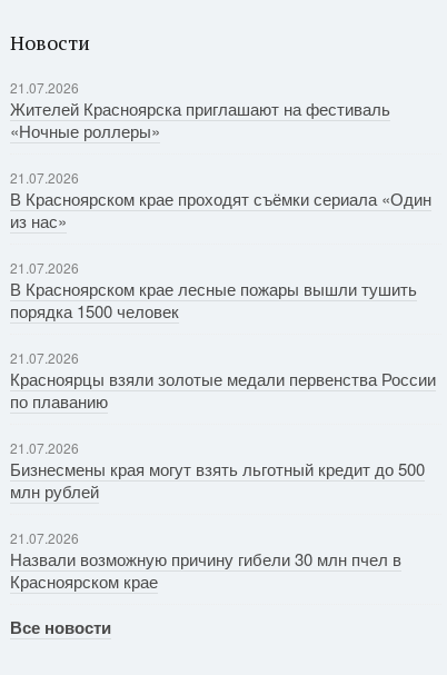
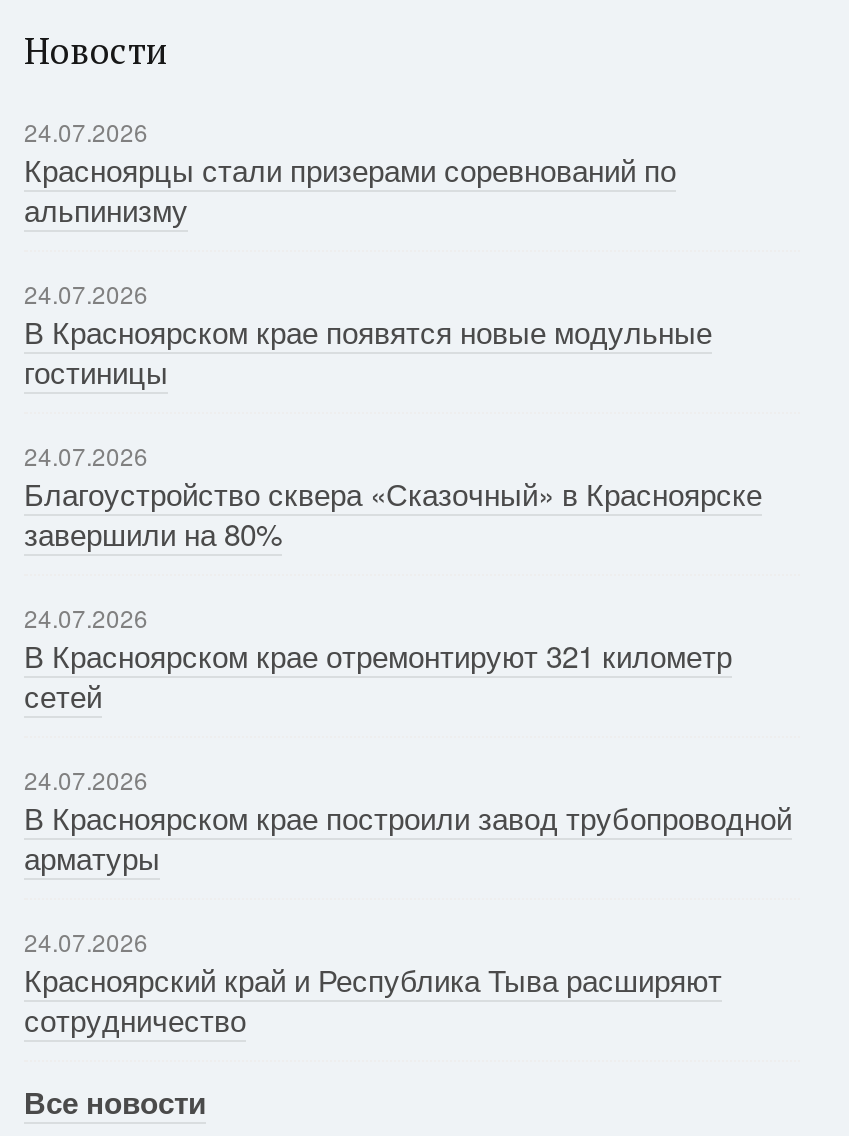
- 21.07.2026
- Жителей Красноярска приглашают на фестиваль
- «Ночные роллеры»
+ 24.07.2026
+ Красноярцы стали призерами соревнований по
+ альпинизму

- 21.07.2026
- В Красноярском крае проходят съёмки сериала «Один
- из нас»
+ 24.07.2026
+ В Красноярском крае появятся новые модульные
+ гостиницы

- 21.07.2026
- В Красноярском крае лесные пожары вышли тушить
- порядка 1500 человек
+ 24.07.2026
+ Благоустройство сквера «Сказочный» в Красноярске
+ завершили на 80%

- 21.07.2026
- Красноярцы взяли золотые медали первенства России
- по плаванию
+ 24.07.2026
+ В Красноярском крае отремонтируют 321 километр
+ сетей

- 21.07.2026
- Бизнесмены края могут взять льготный кредит до 500
- млн рублей
+ 24.07.2026
+ В Красноярском крае построили завод трубопроводной
+ арматуры

- 21.07.2026
- Назвали возможную причину гибели 30 млн пчел в
- Красноярском крае
+ 24.07.2026
+ Красноярский край и Республика Тыва расширяют
+ сотрудничество
